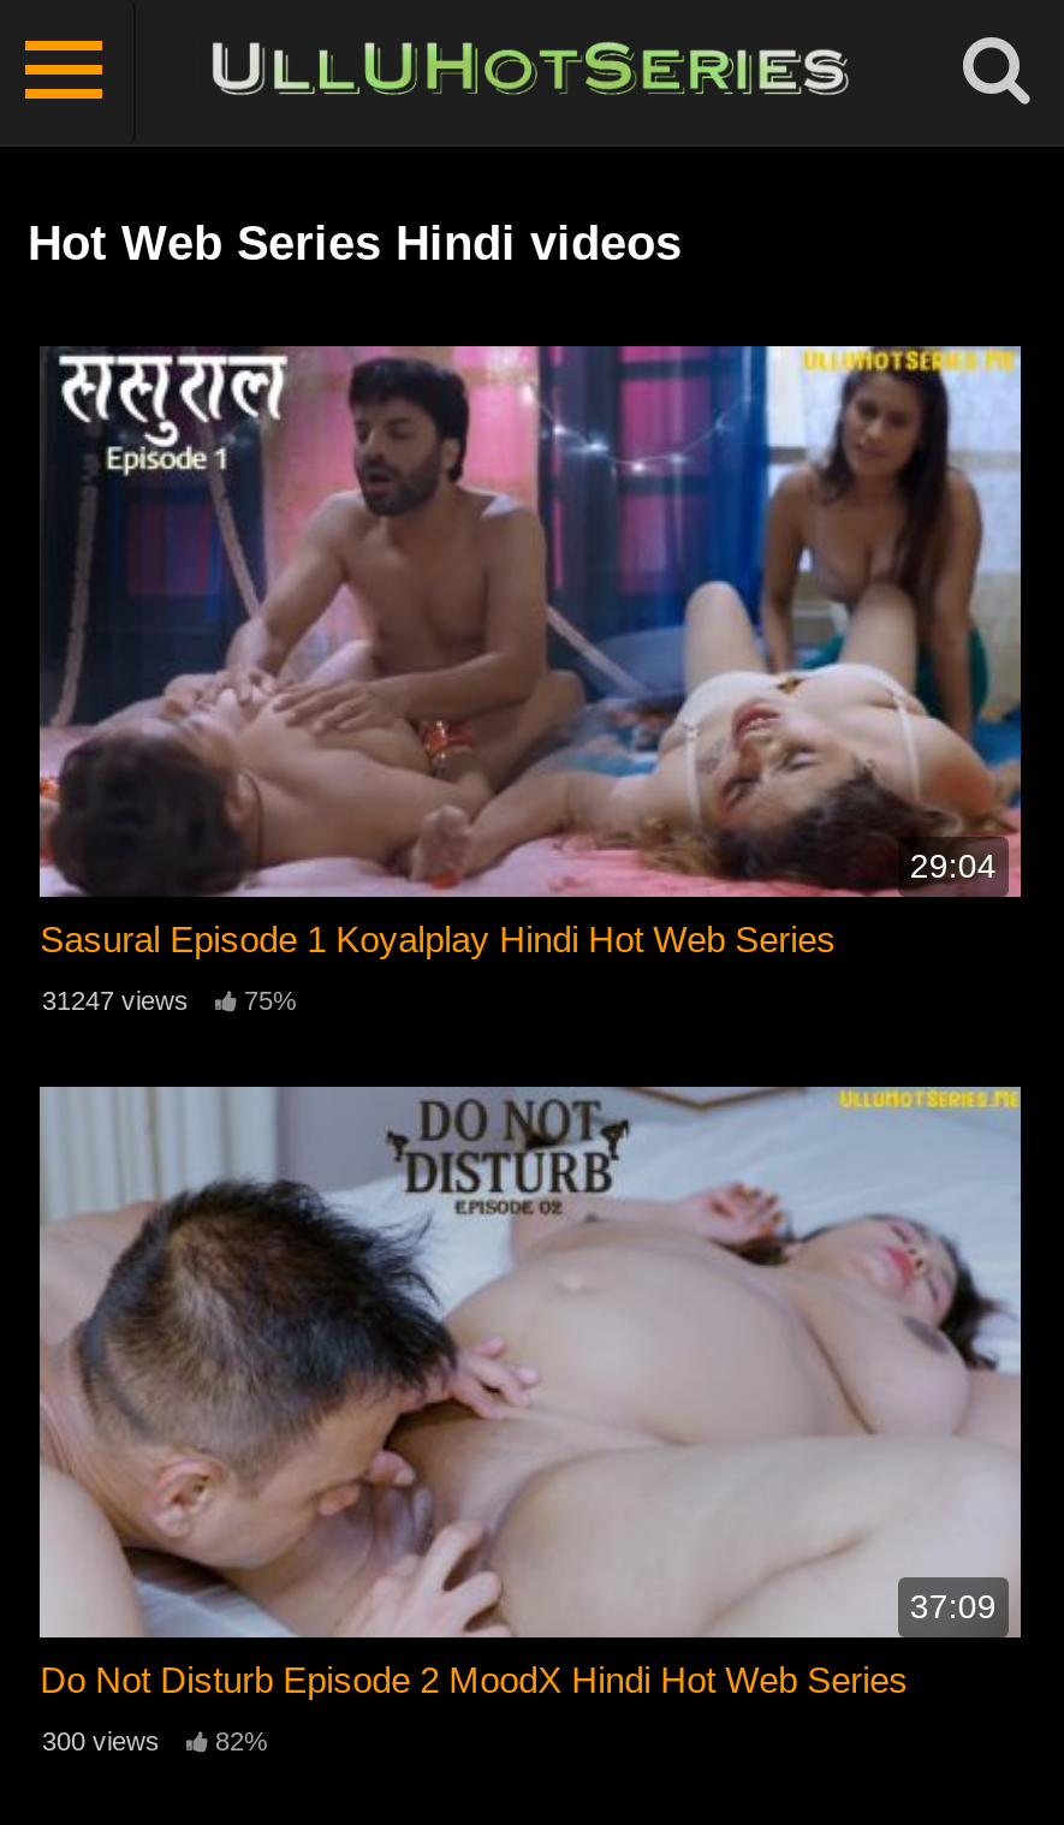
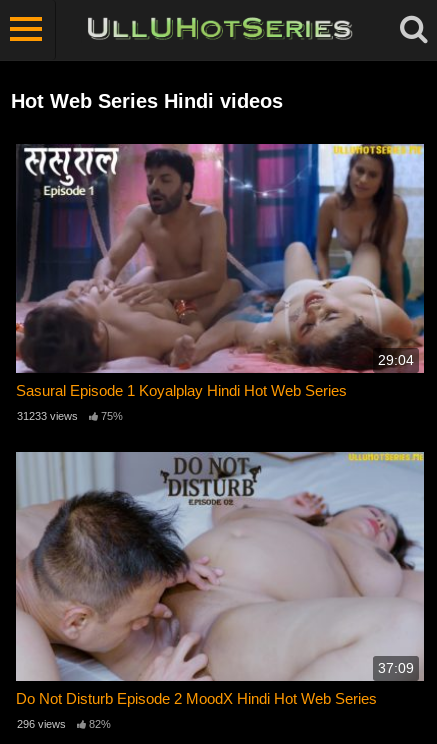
- 31247 views 75%
+ 31233 views 75%

- 300 views 82%
+ 296 views 82%
